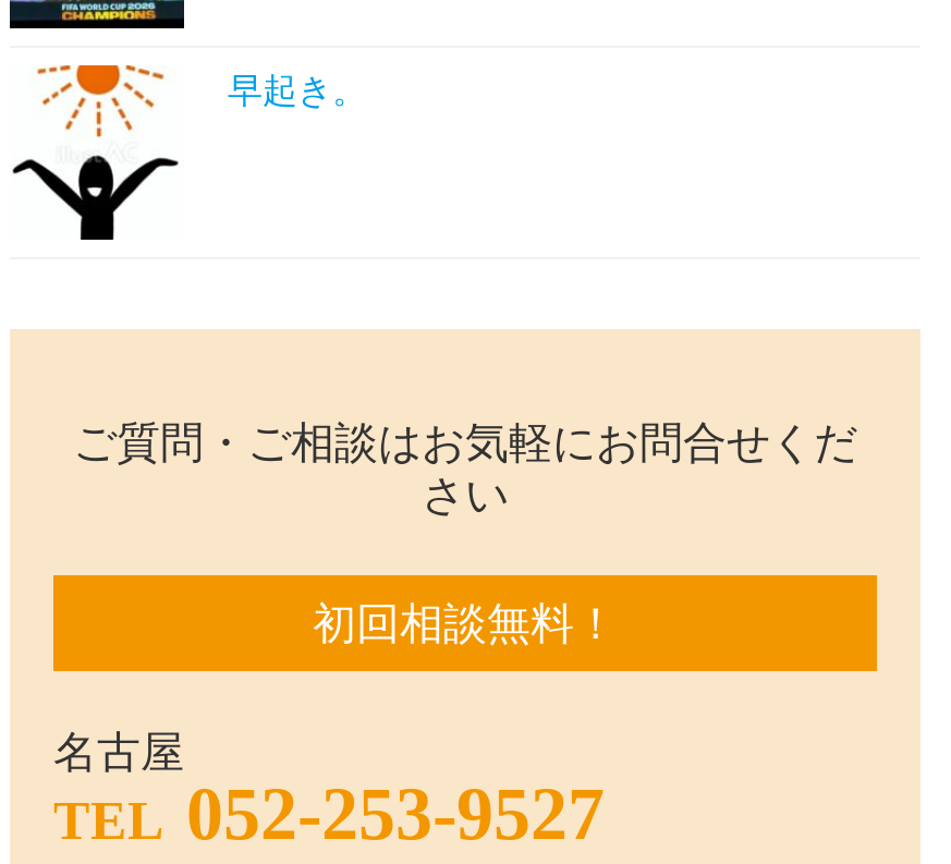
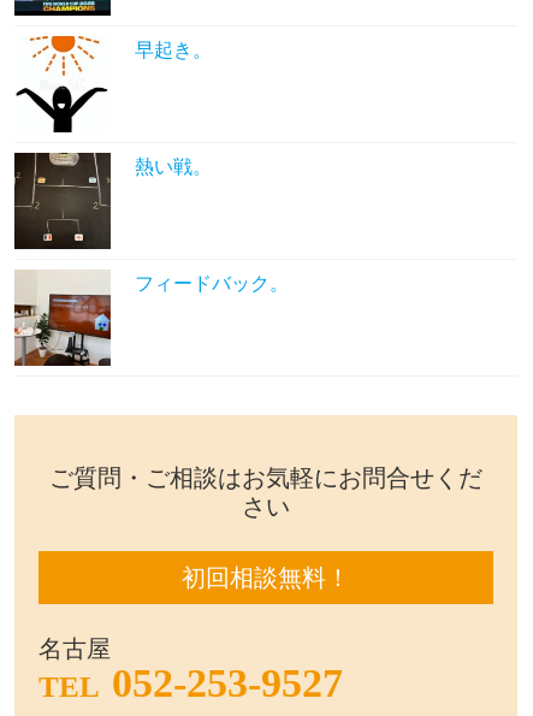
+ [image]
+ フィードバック。

+ [image]
+ 熱い戦。
